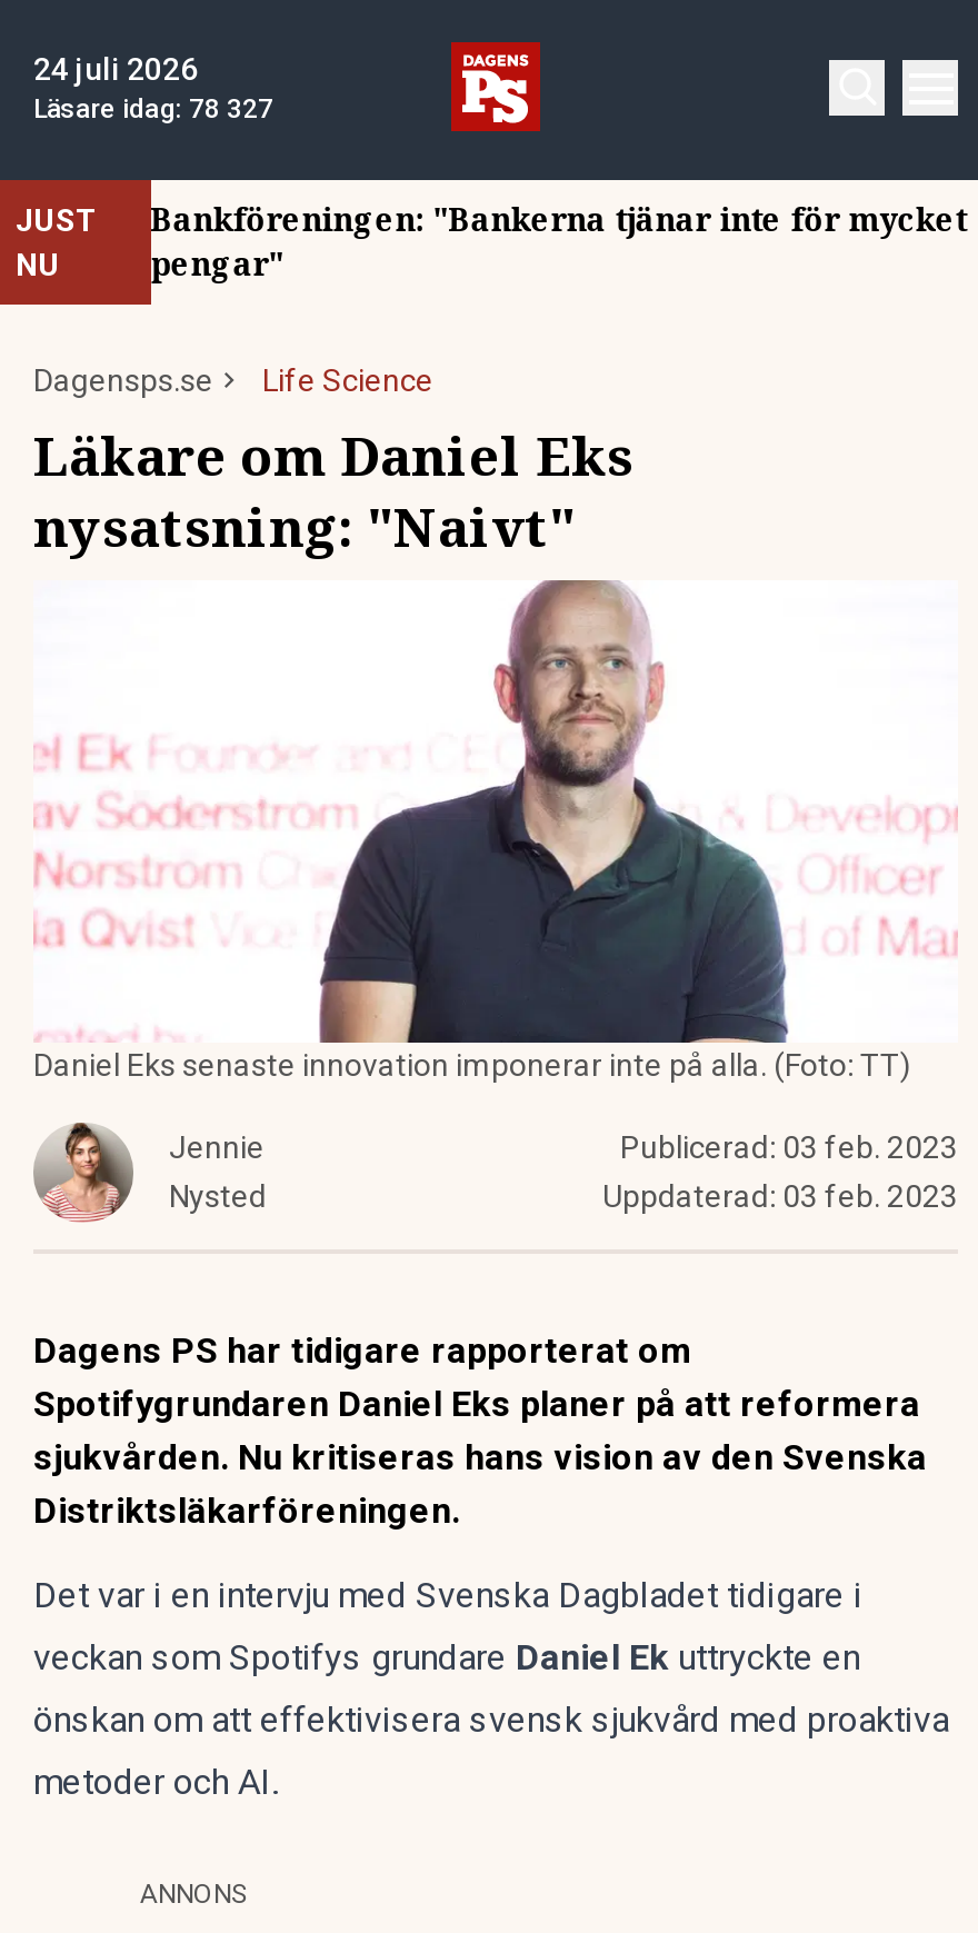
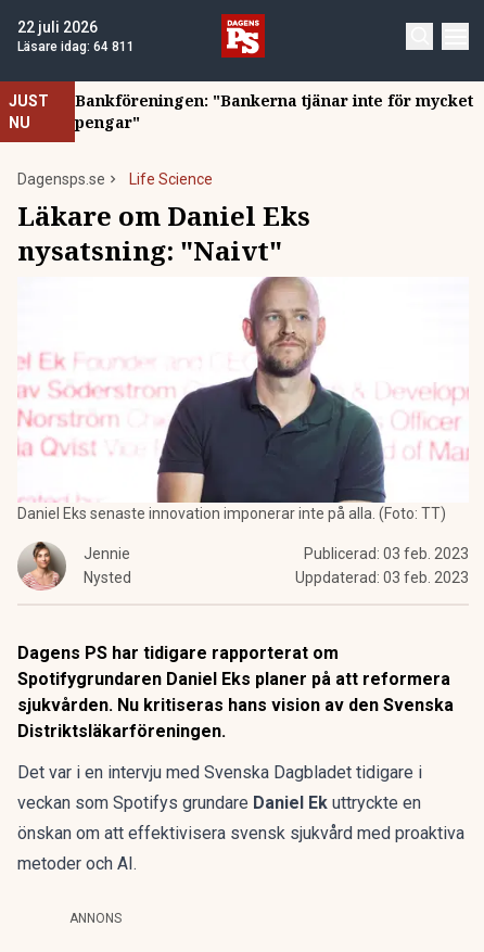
- 24 juli 2026
+ 22 juli 2026

- Läsare idag: 78 327
+ Läsare idag: 64 811
